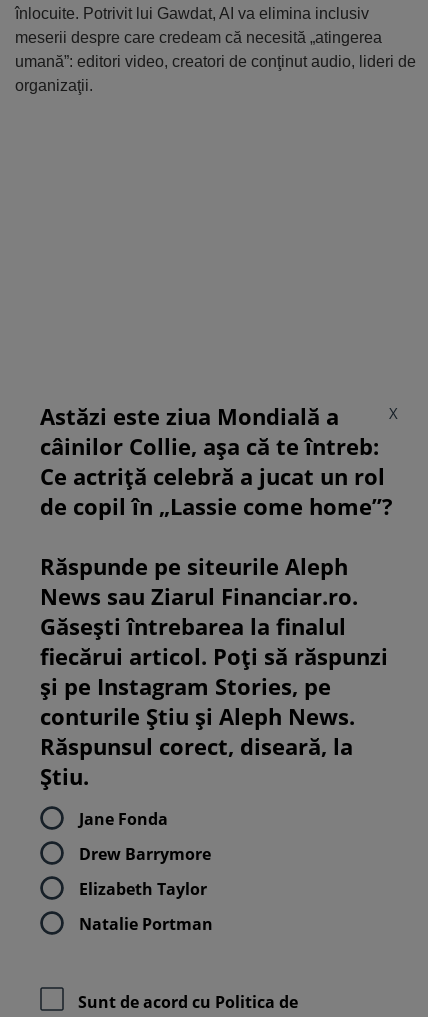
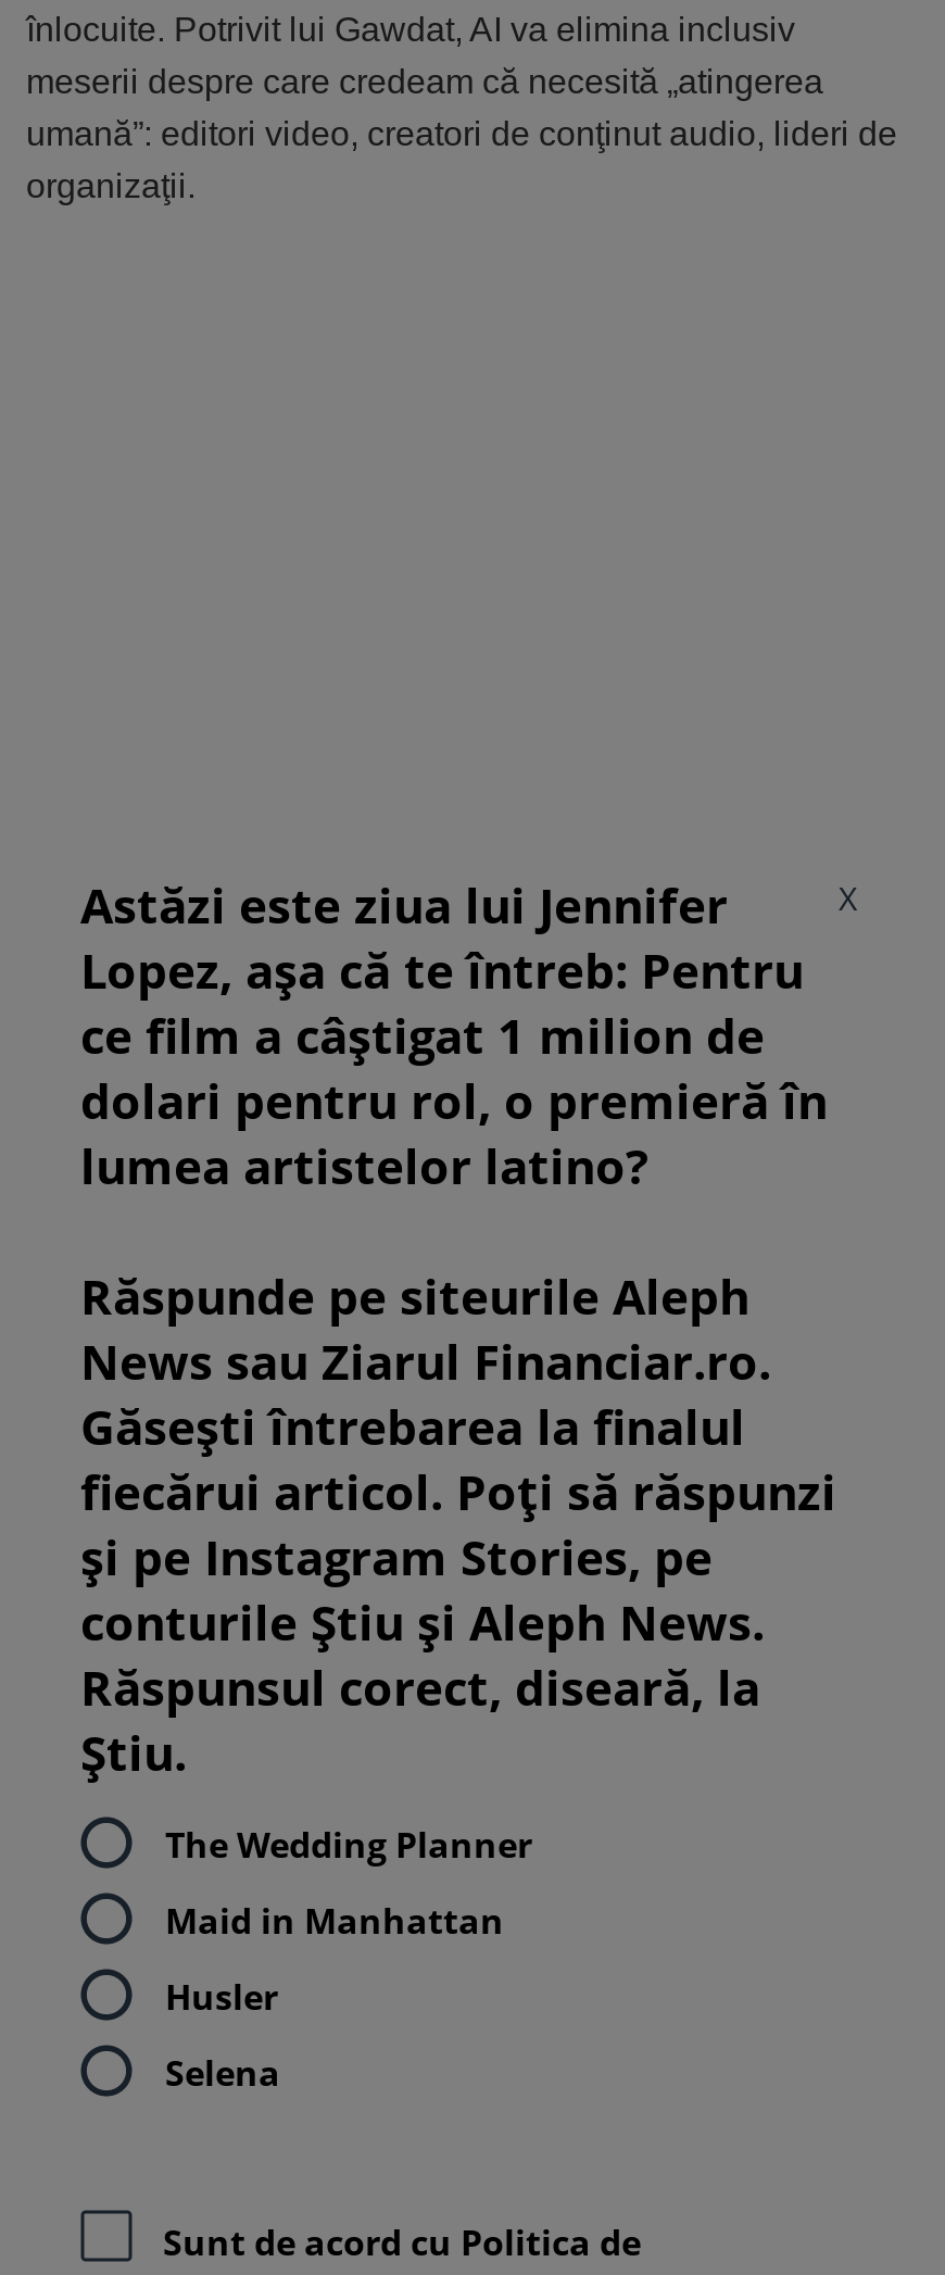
- Astăzi este ziua Mondială a
- câinilor Collie, așa că te întreb:
- Ce actriță celebră a jucat un rol
- de copil în „Lassie come home”?
+ Astăzi este ziua lui Jennifer
+ Lopez, așa că te întreb: Pentru
+ ce film a câștigat 1 milion de
+ dolari pentru rol, o premieră în
+ lumea artistelor latino?

- Jane Fonda
+ The Wedding Planner

- Drew Barrymore
+ Maid in Manhattan

- Elizabeth Taylor
+ Husler

- Natalie Portman
+ Selena
